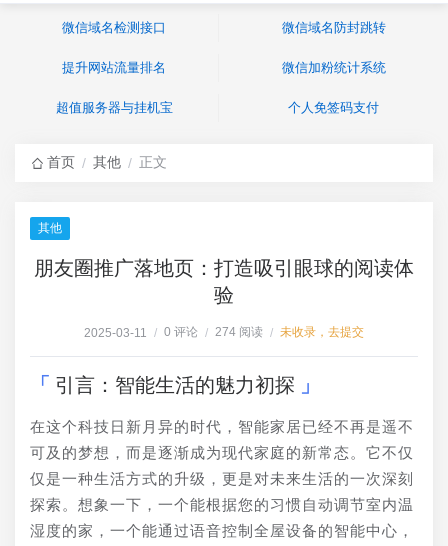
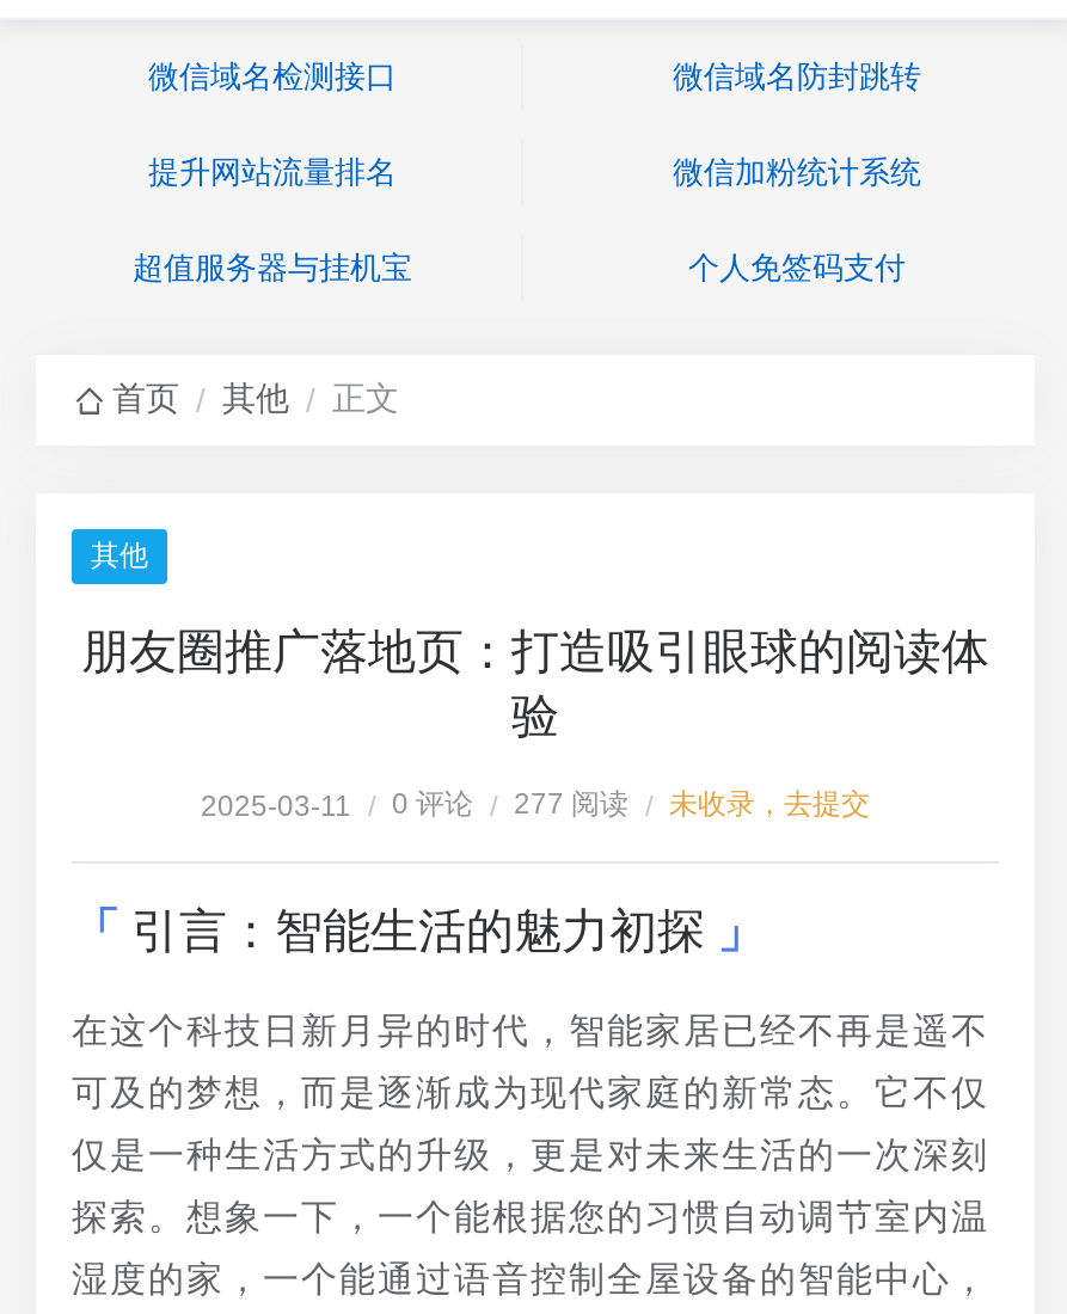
- 2025-03-11 / 0 评论 / 274 阅读 / 未收录，去提交
+ 2025-03-11 / 0 评论 / 277 阅读 / 未收录，去提交
